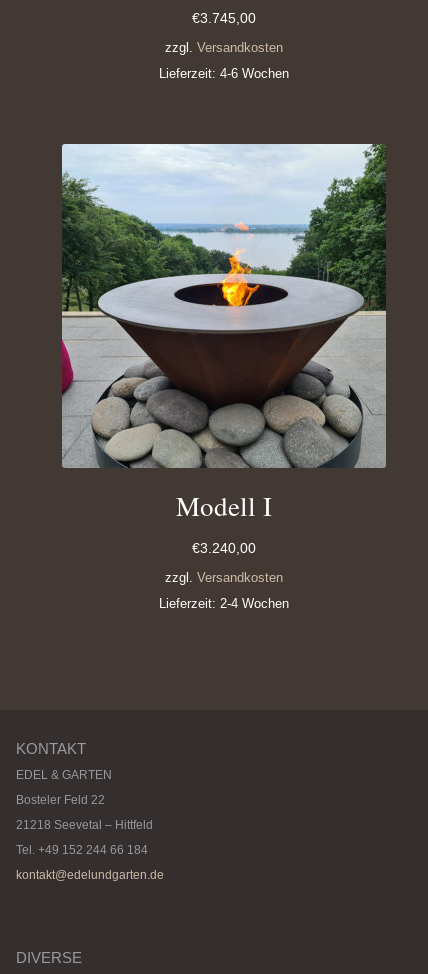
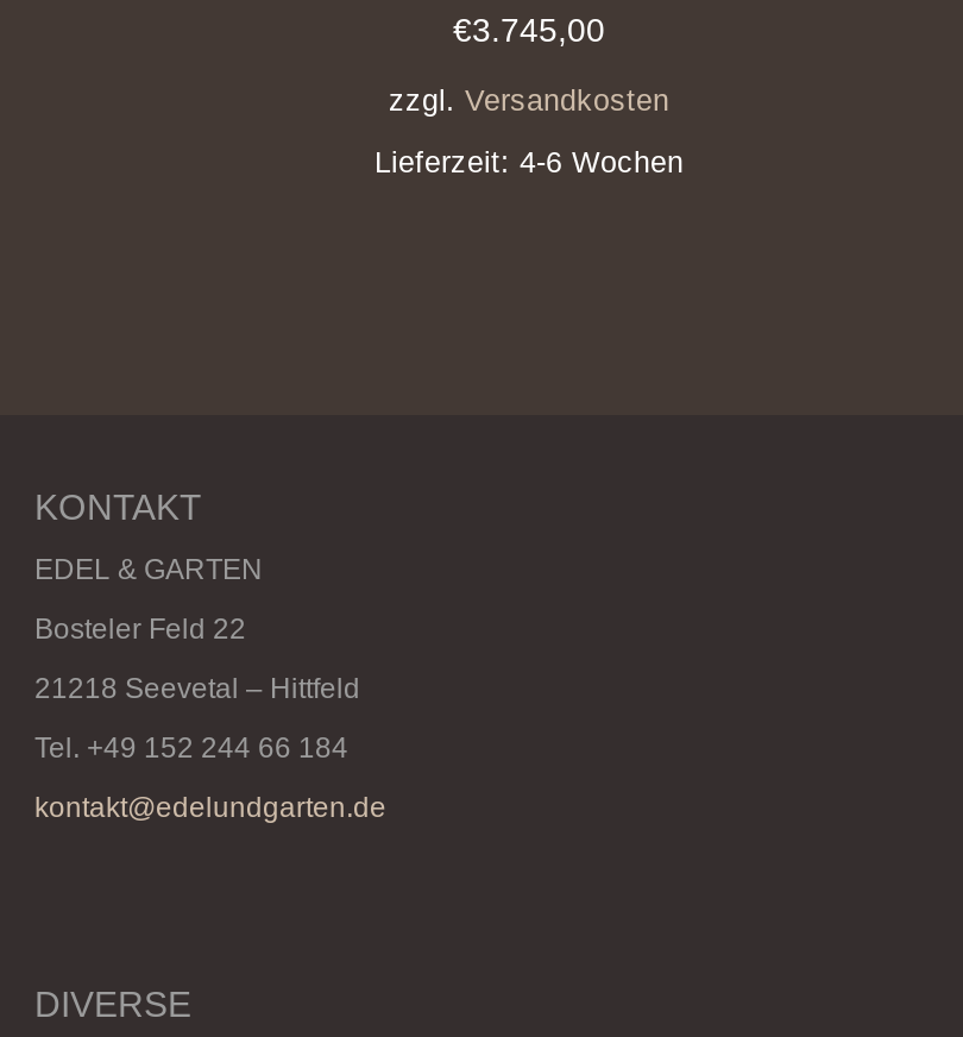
- [image]
- Modell I
- €3.240,00
- zzgl. Versandkosten
- Lieferzeit: 2-4 Wochen
